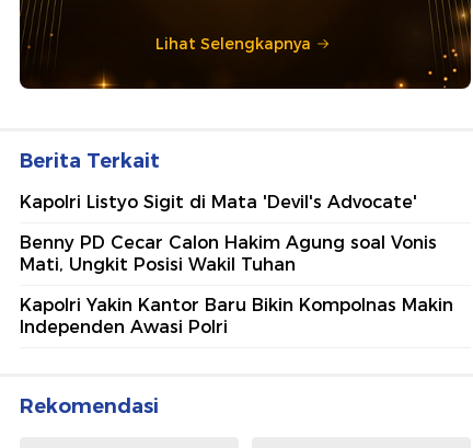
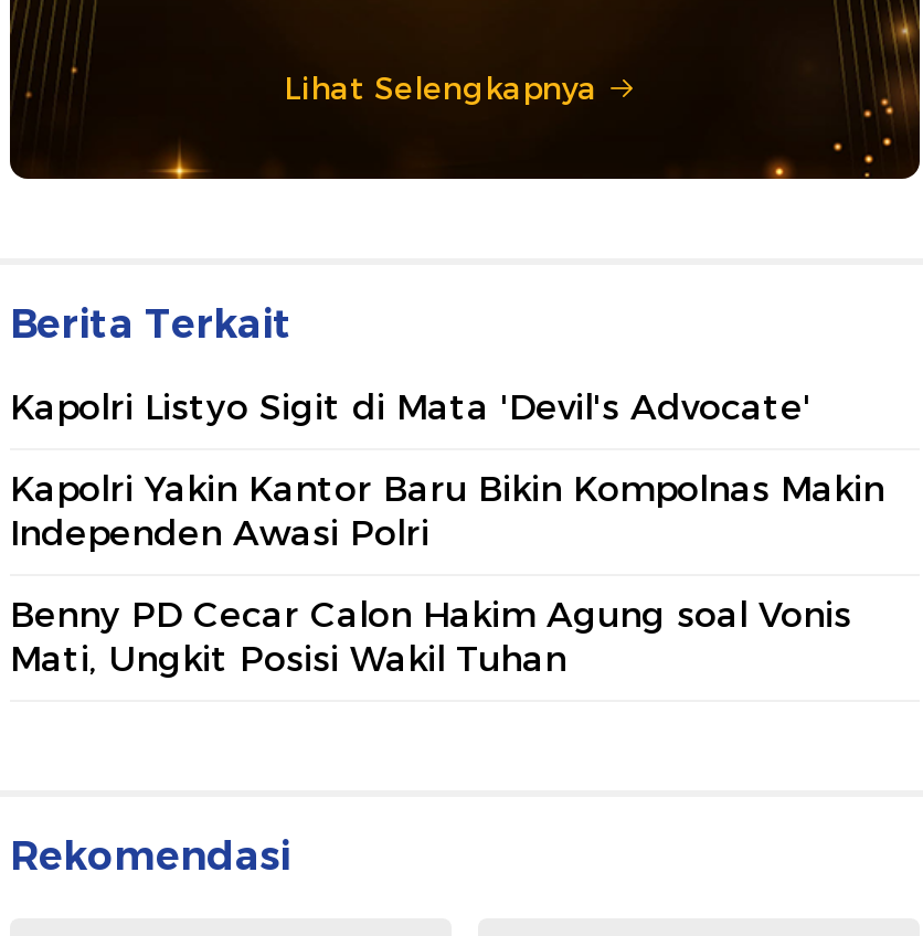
moved down: Benny PD Cecar Calon Hakim Agung soal Vonis | Mati, Ungkit Posisi Wakil Tuhan

moved up: Kapolri Yakin Kantor Baru Bikin Kompolnas Makin | Independen Awasi Polri
